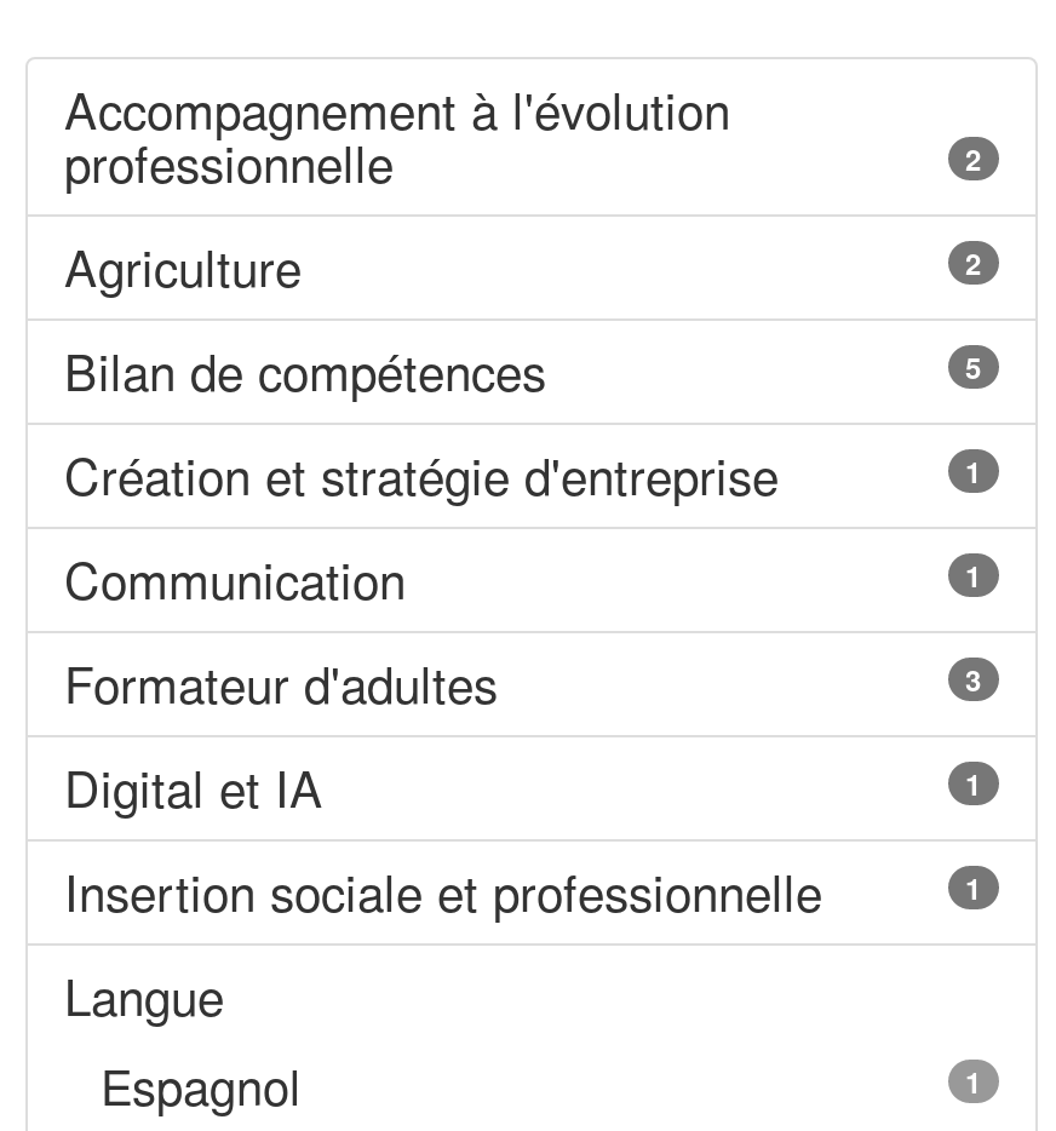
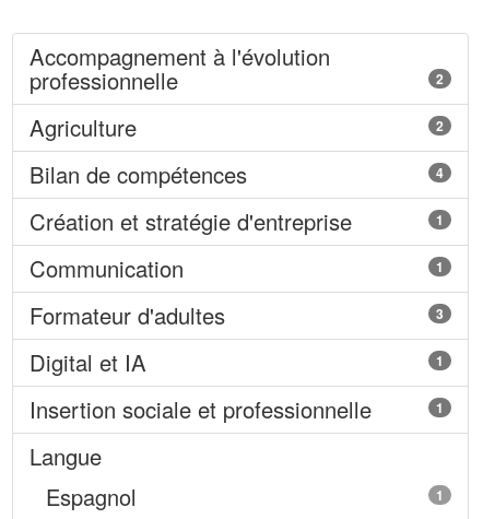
- 5
+ 4
